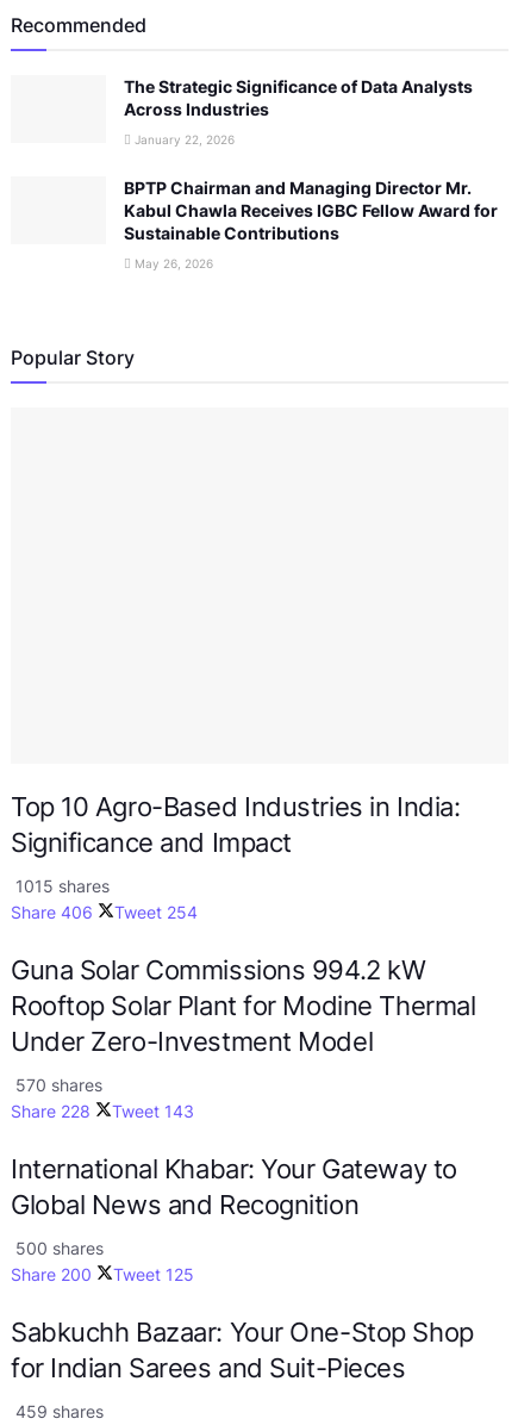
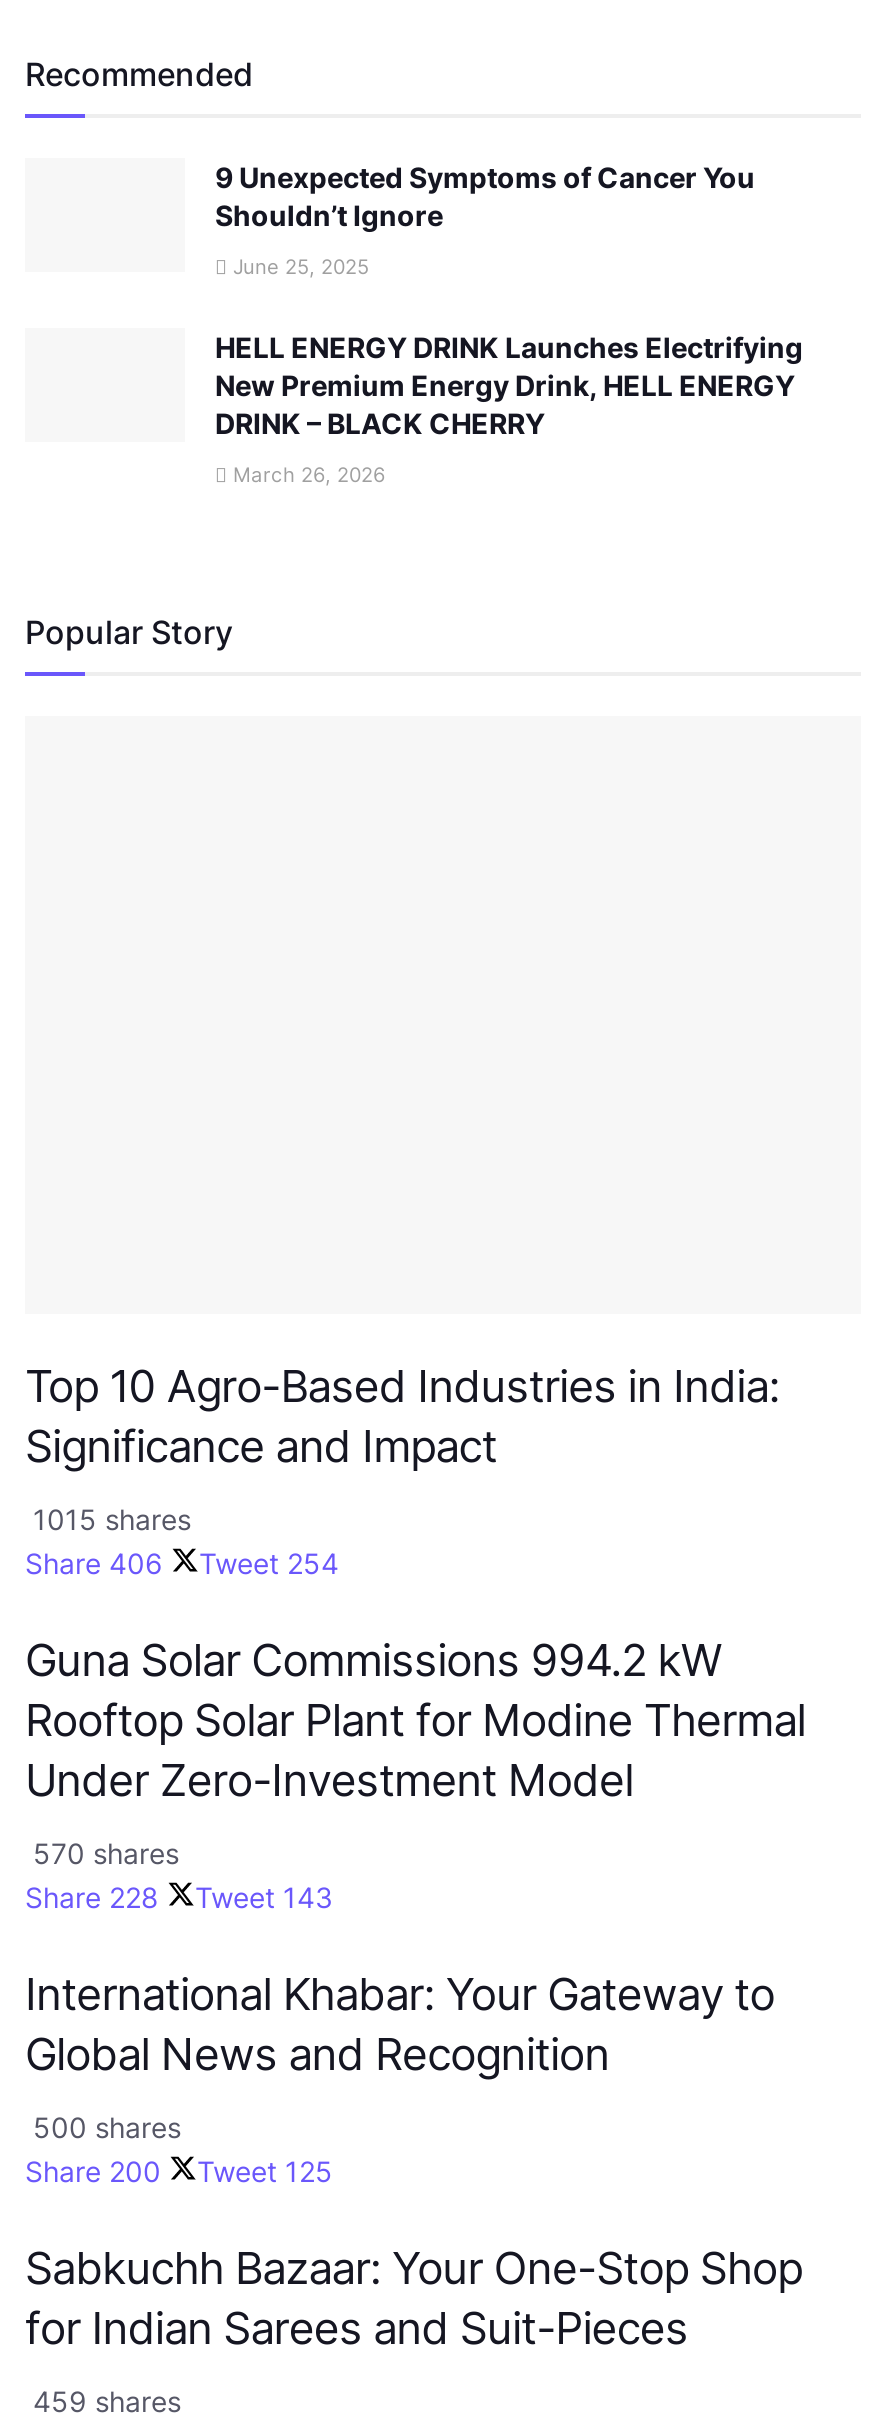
- The Strategic Significance of Data Analysts
- Across Industries
+ 9 Unexpected Symptoms of Cancer You
+ Shouldn’t Ignore

- January 22, 2026
+ June 25, 2025

- BPTP Chairman and Managing Director Mr.
- Kabul Chawla Receives IGBC Fellow Award for
- Sustainable Contributions
+ HELL ENERGY DRINK Launches Electrifying
+ New Premium Energy Drink, HELL ENERGY
+ DRINK – BLACK CHERRY

- May 26, 2026
+ March 26, 2026
